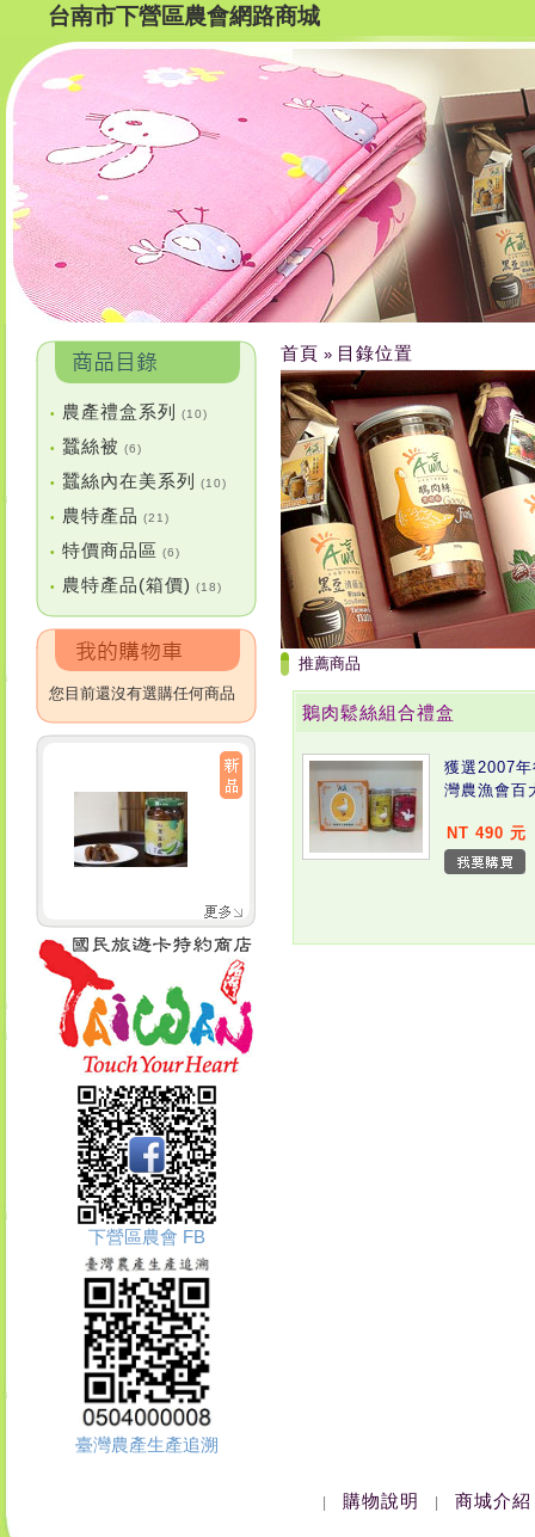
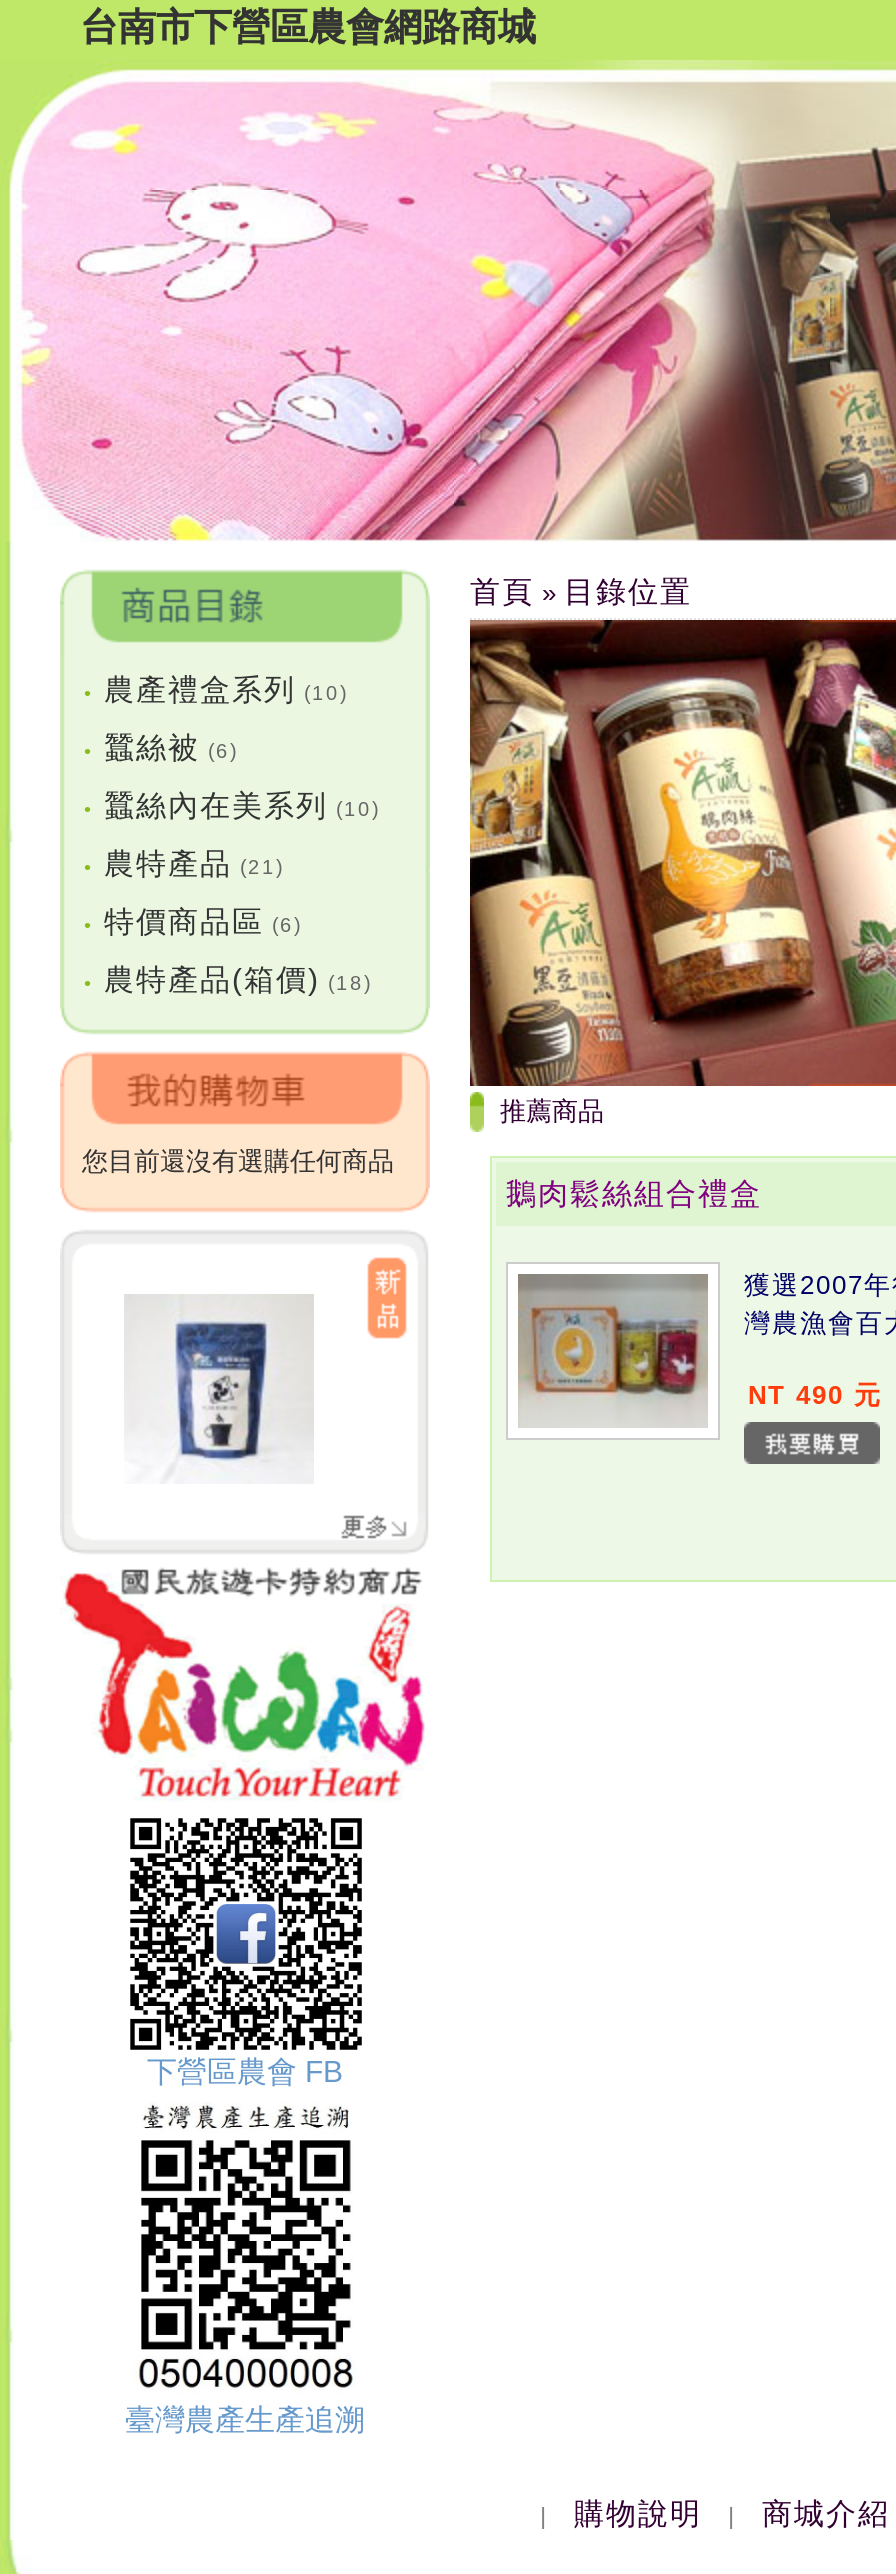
- [image]
+ [image]
